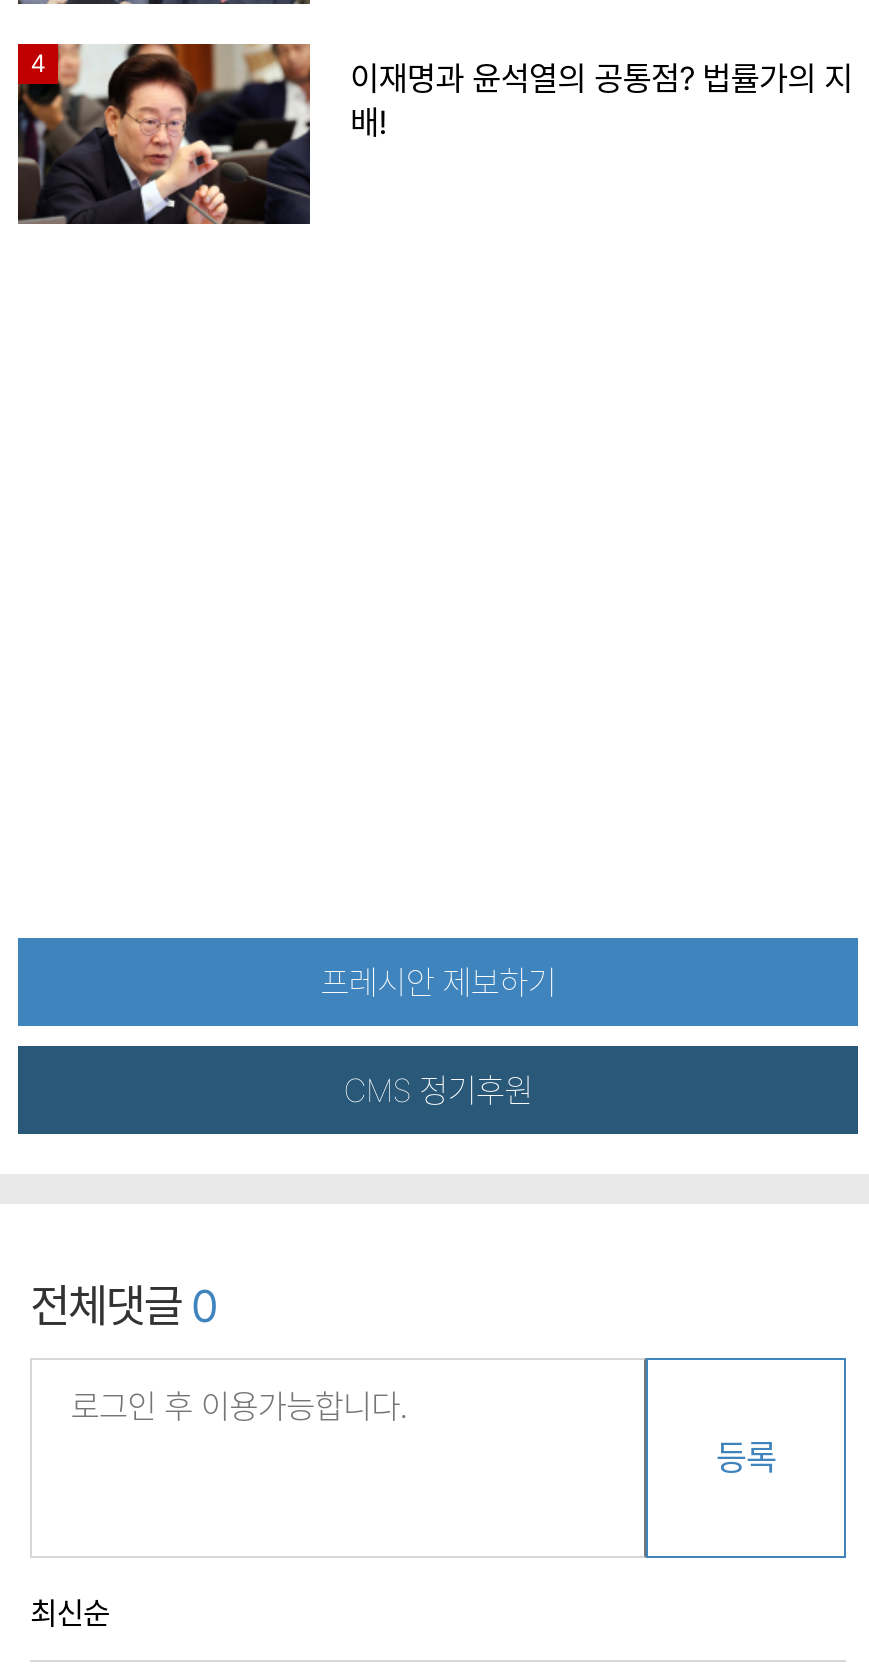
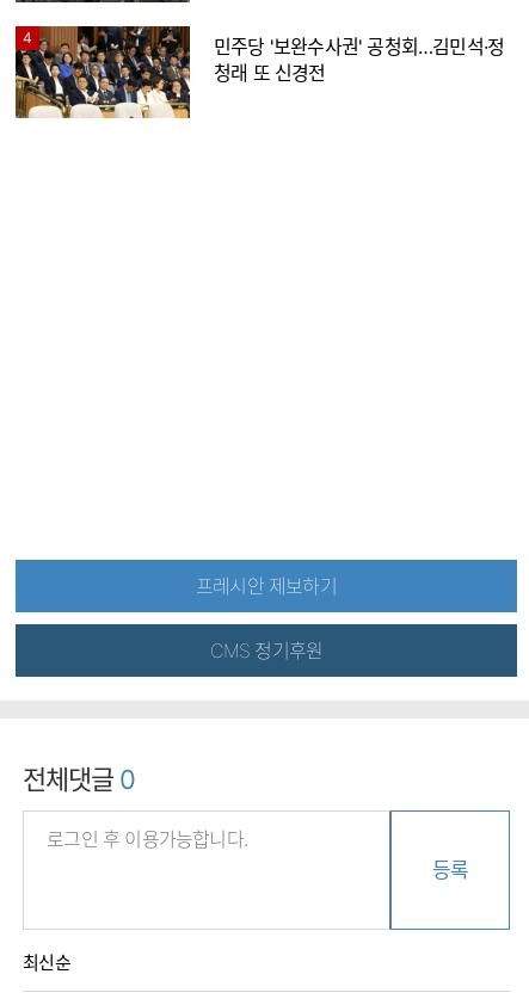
- [image]
- 이재명과 윤석열의 공통점? 법률가의 지
- 배!
+ [image]
+ 민주당 '보완수사권' 공청회…김민석·정
+ 청래 또 신경전
